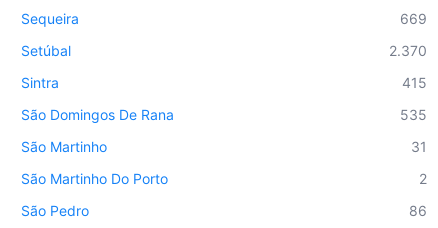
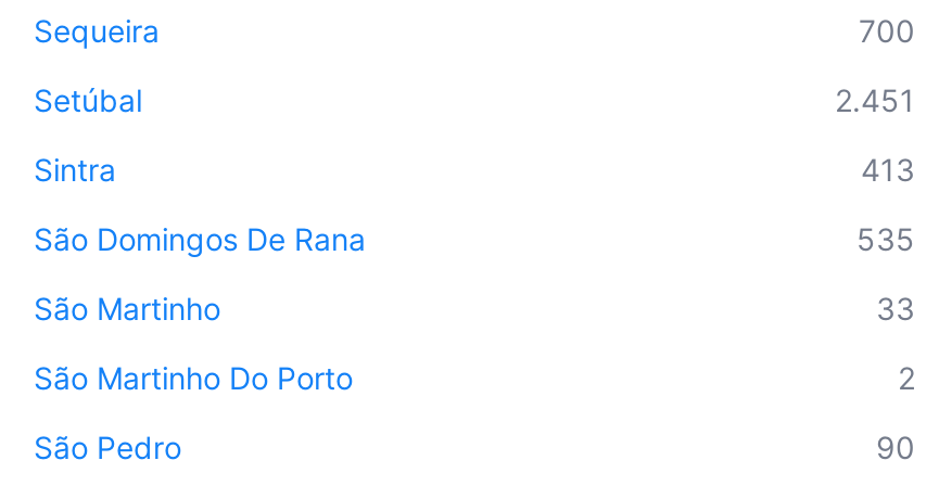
- 669
+ 700

- 2.370
+ 2.451

- 415
+ 413

- 31
+ 33

- 86
+ 90
